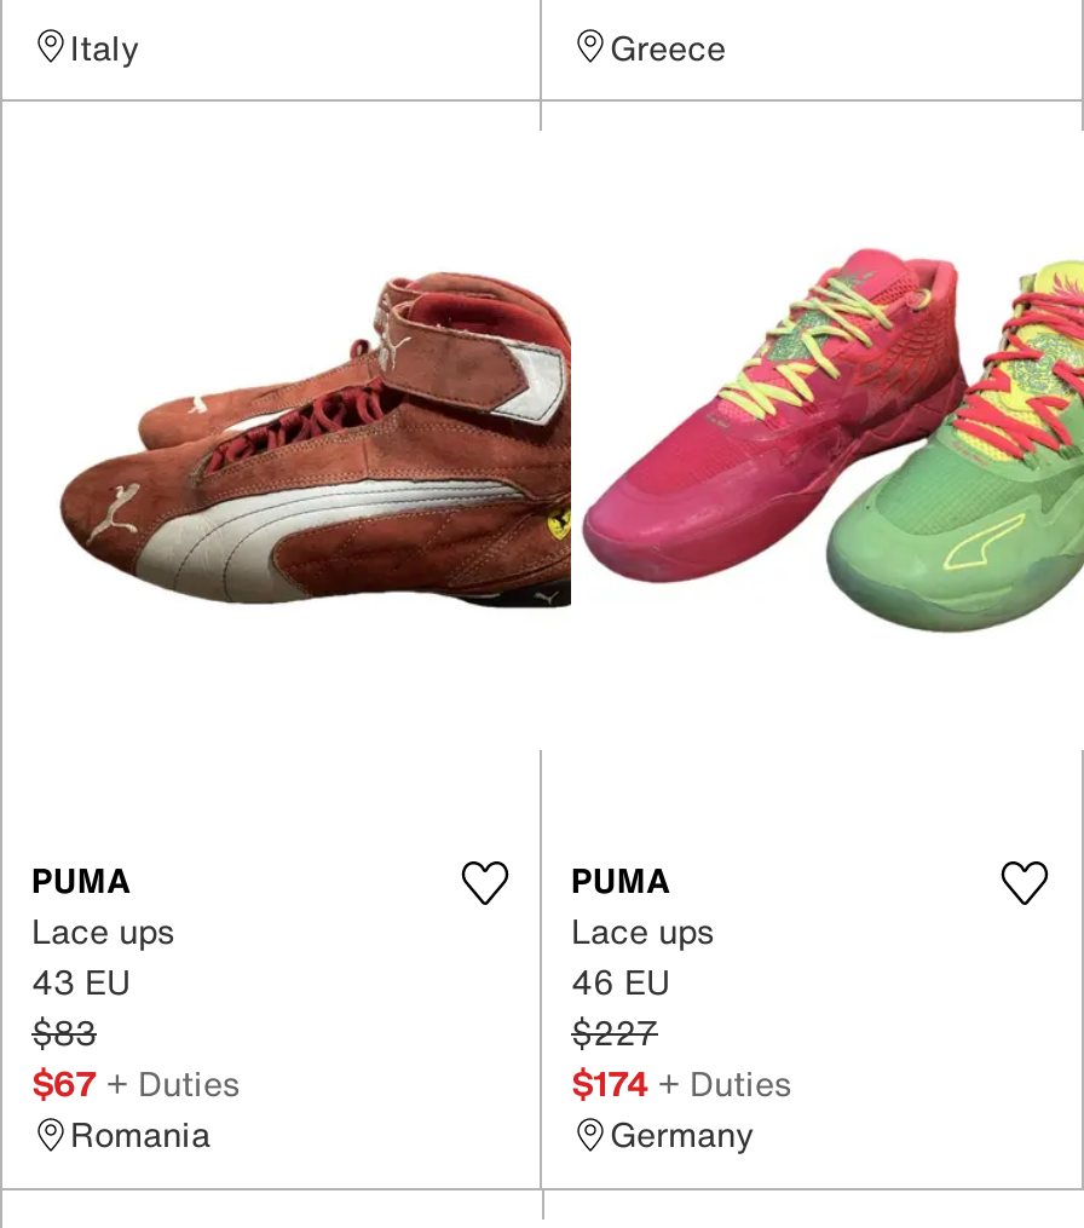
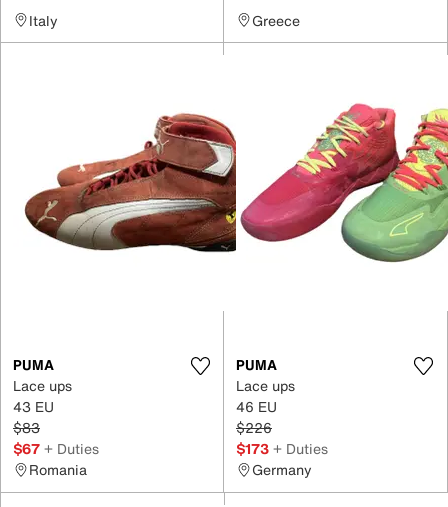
- $227
+ $226

- $174 + Duties
+ $173 + Duties
